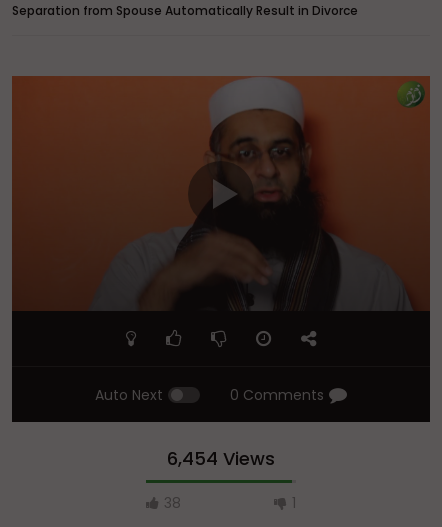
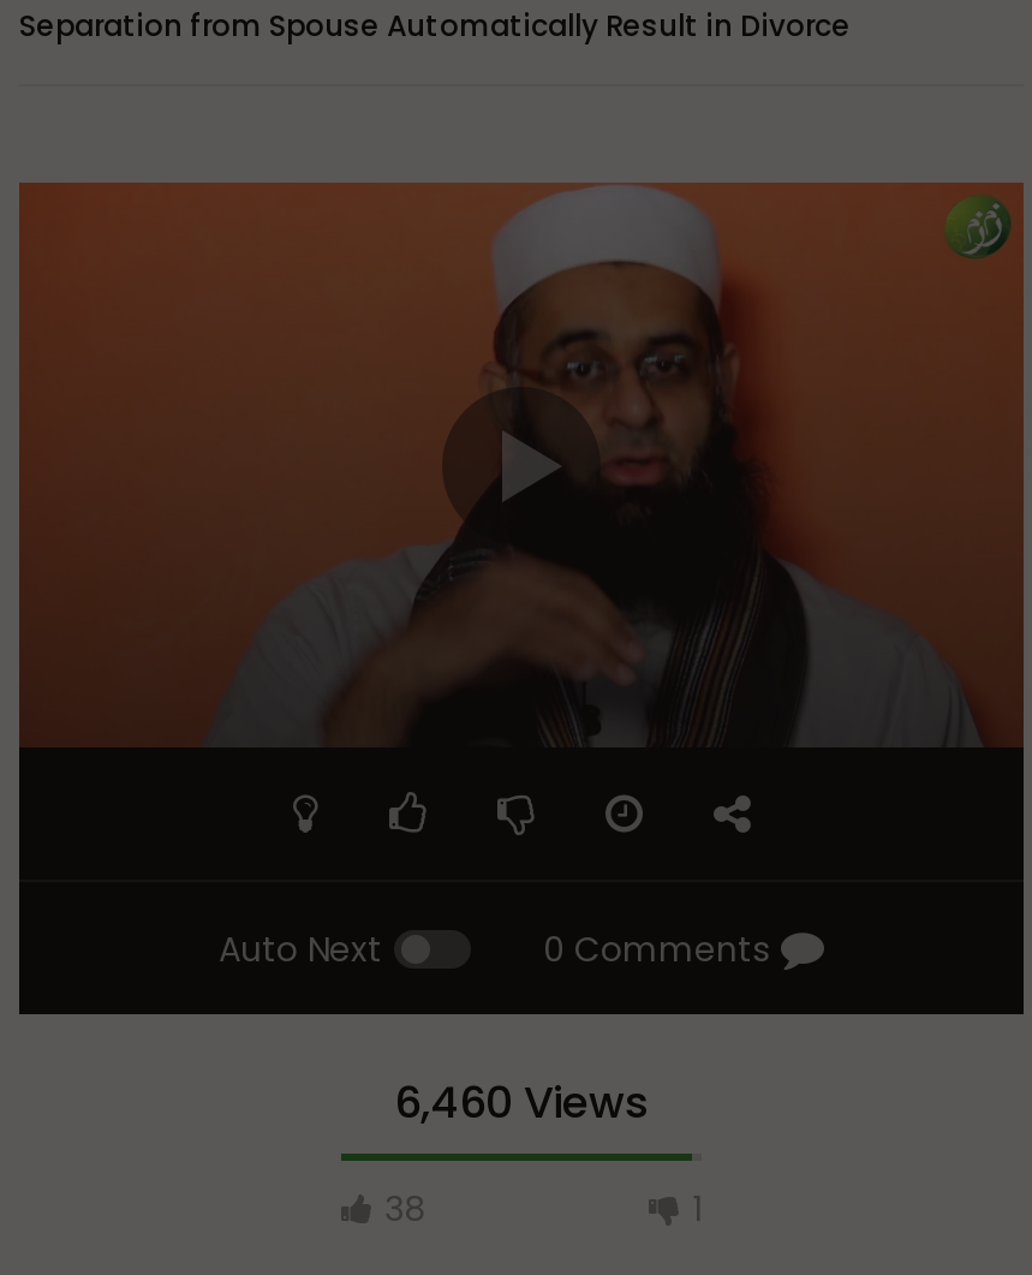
- 6,454 Views
+ 6,460 Views
